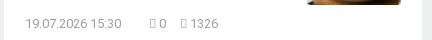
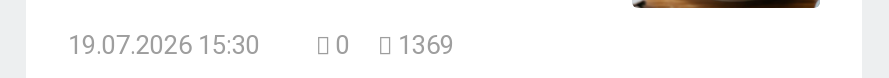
- 0 1326
+ 0 1369
